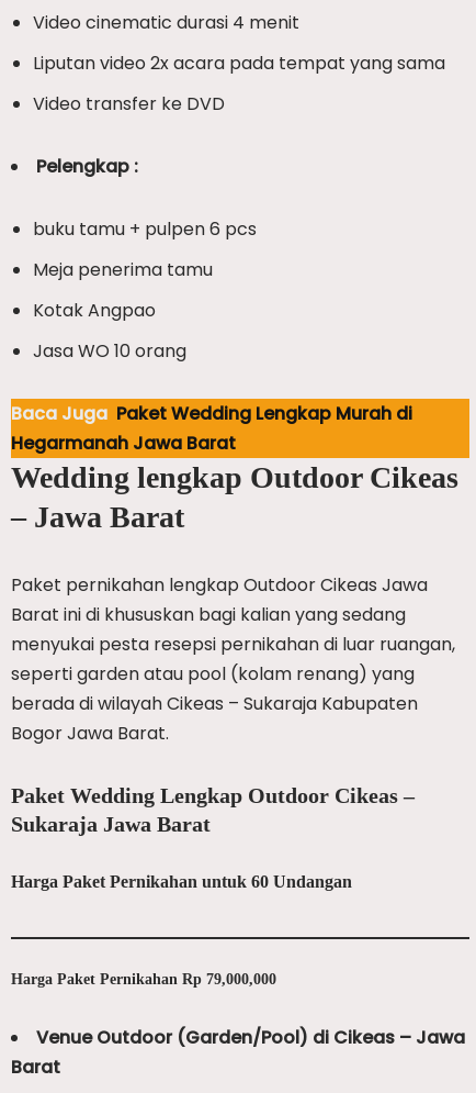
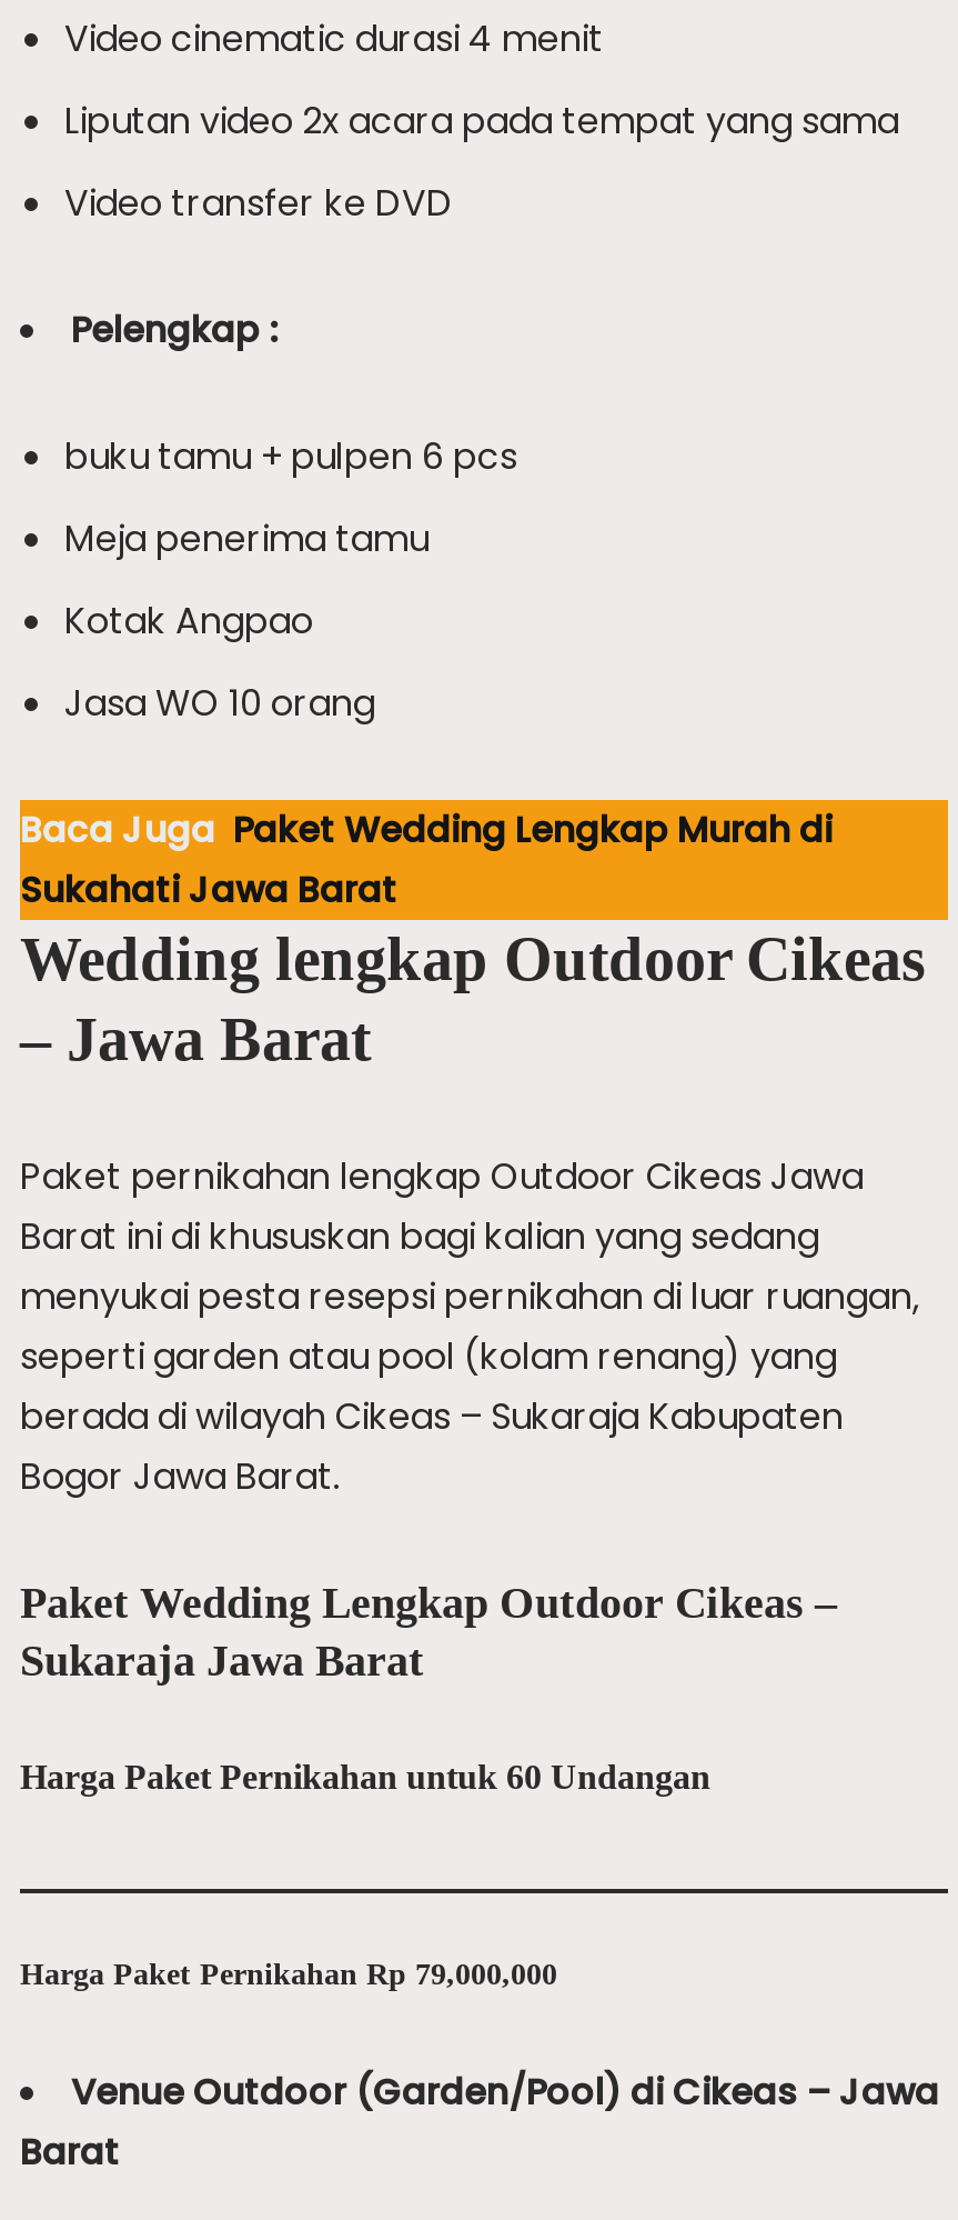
- Hegarmanah Jawa Barat
+ Sukahati Jawa Barat
